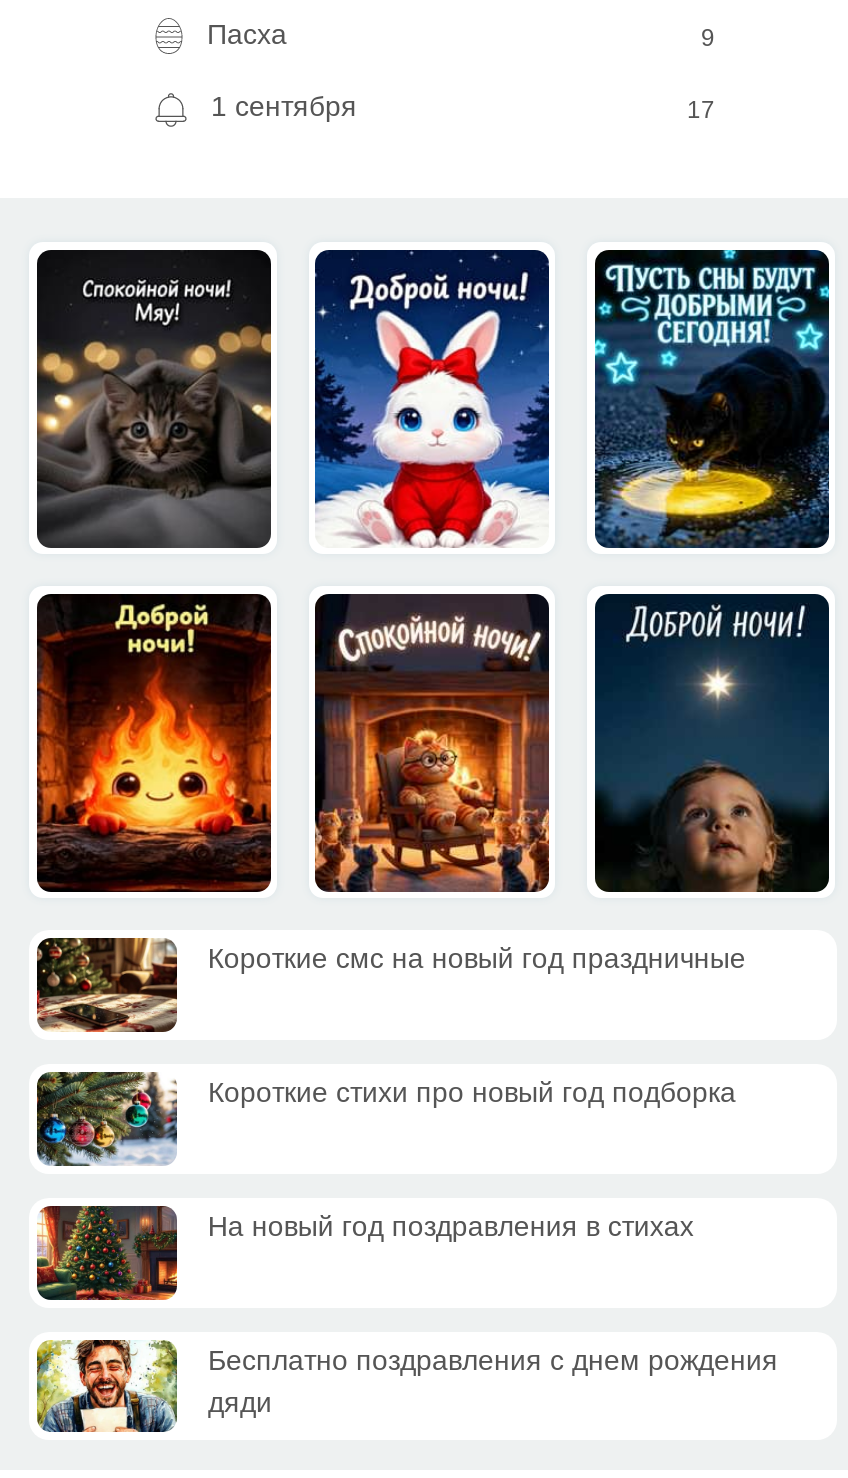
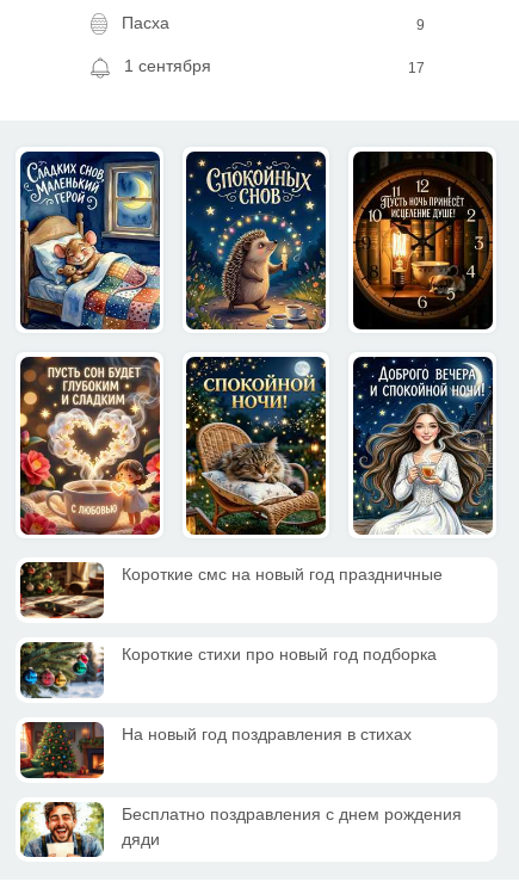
- [image]
+ [image]

- [image]
+ [image]

- [image]
+ [image]

- [image]
+ [image]

- [image]
+ [image]

- [image]
+ [image]
